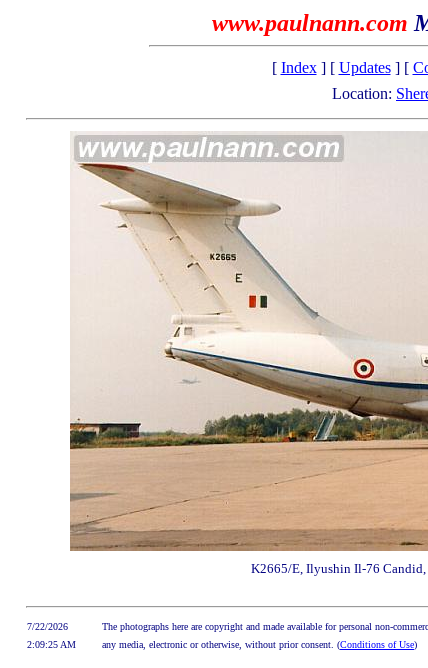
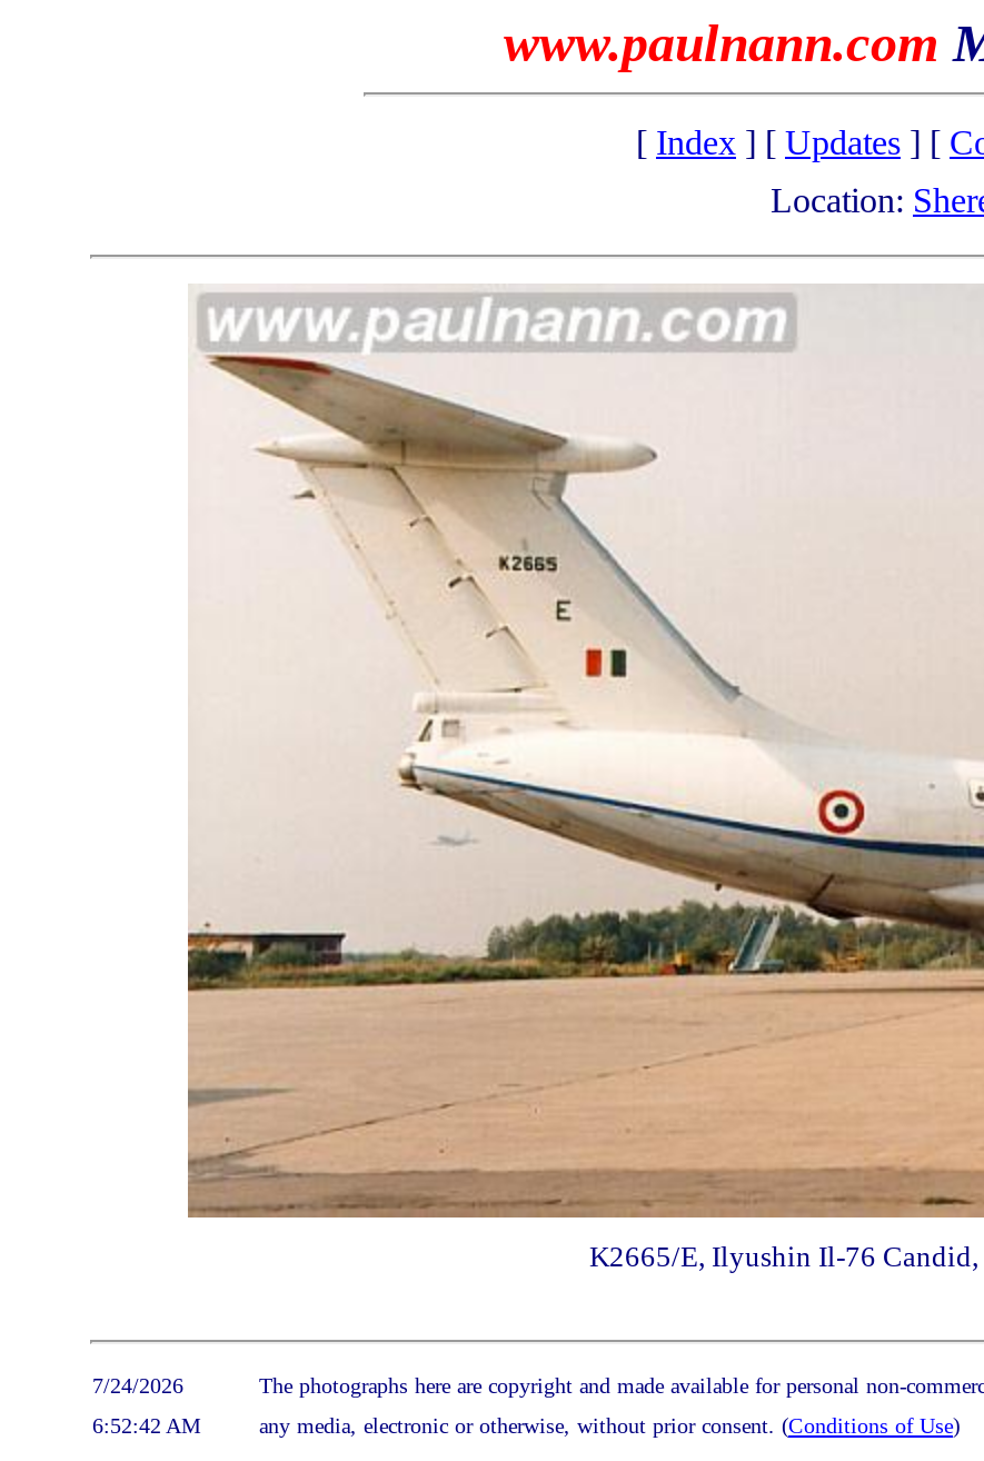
- 7/22/2026
+ 7/24/2026

- 2:09:25 AM
+ 6:52:42 AM
